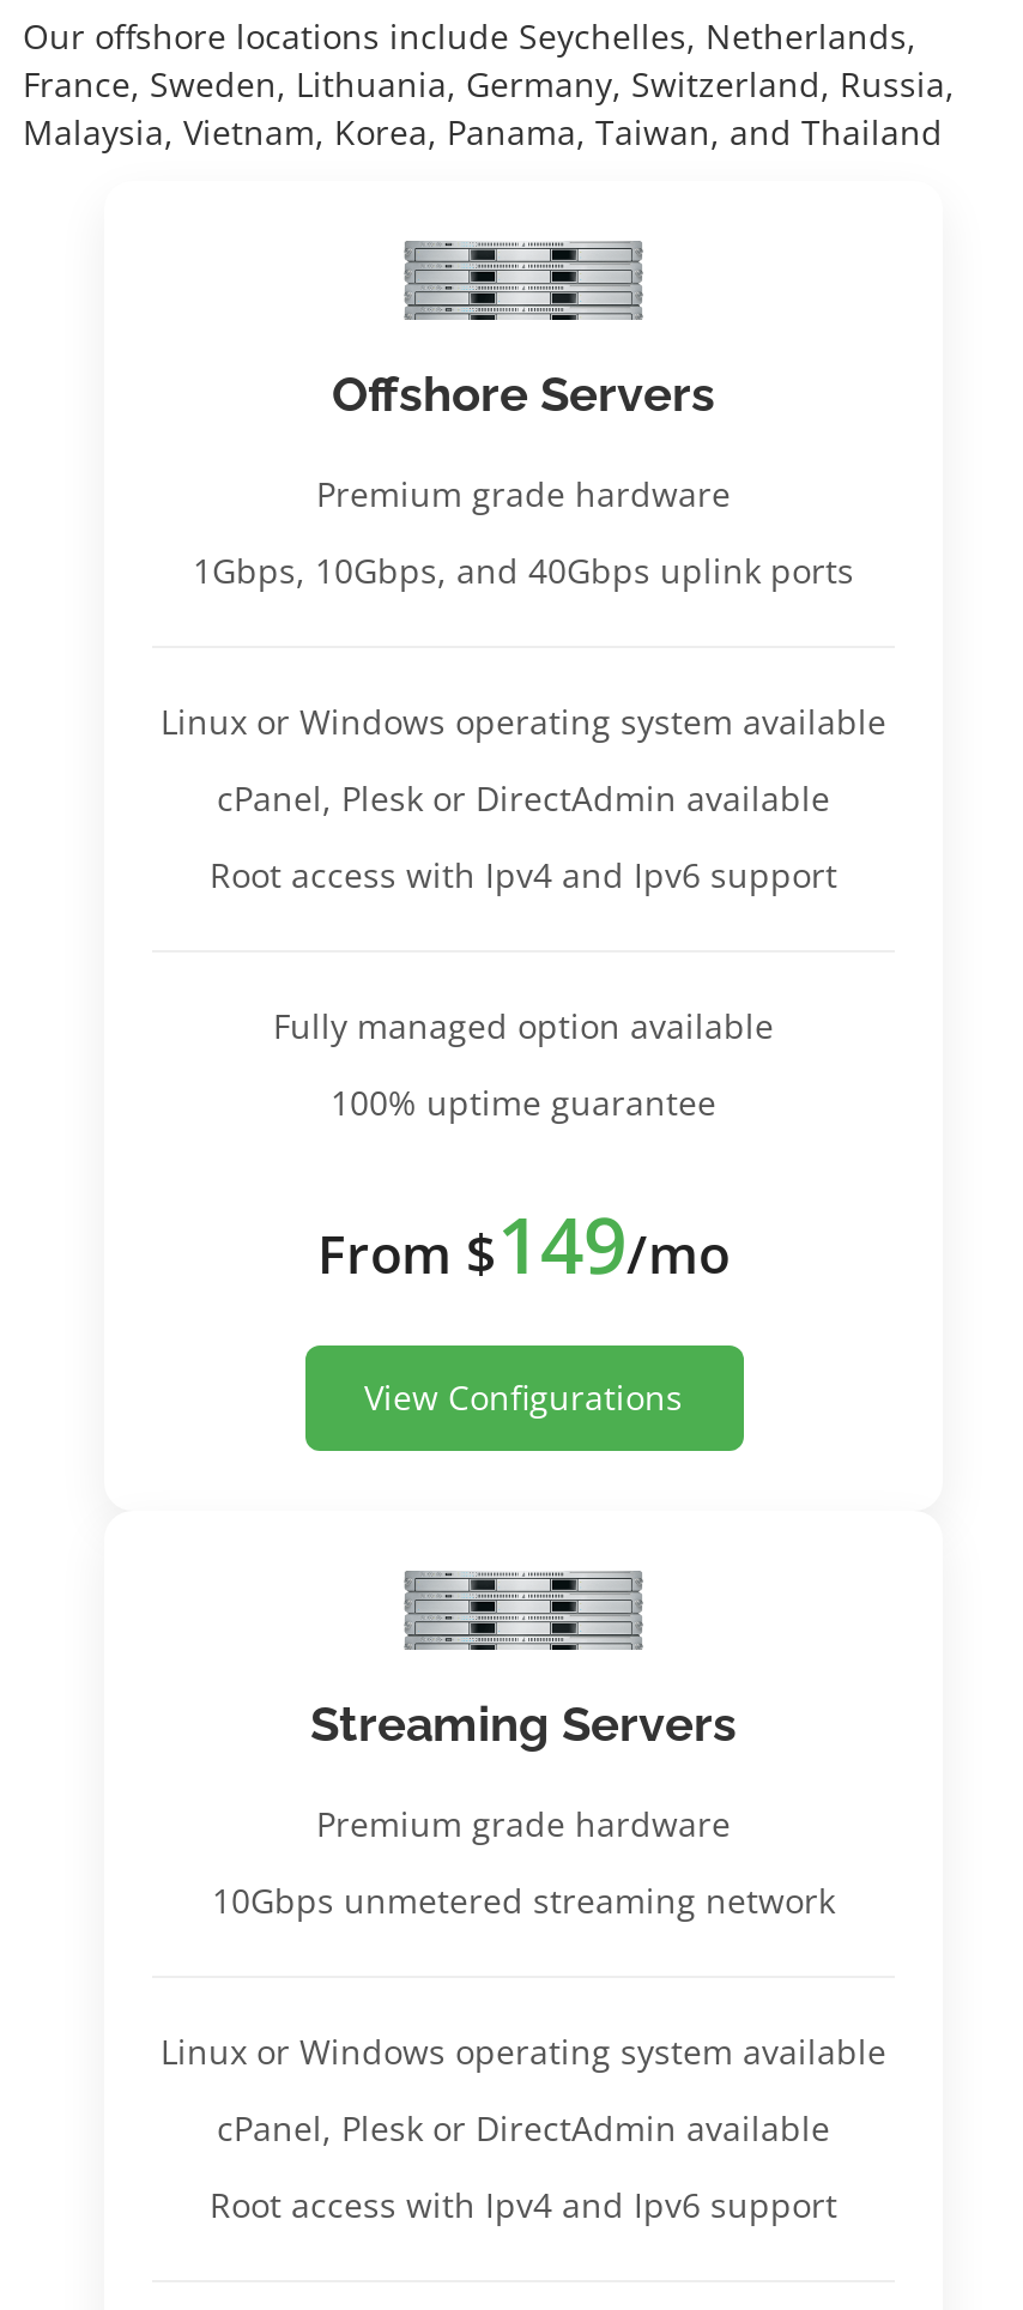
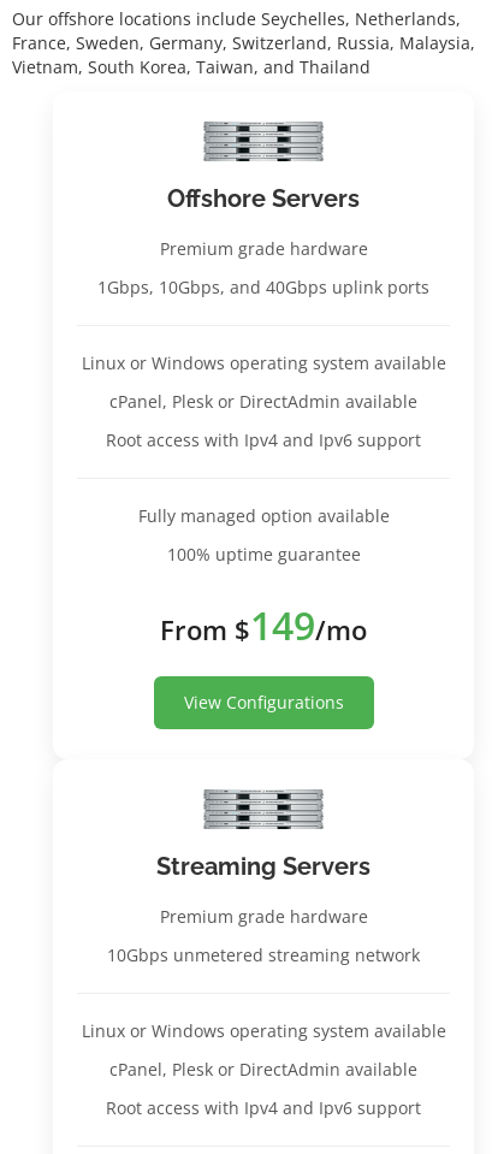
- France, Sweden, Lithuania, Germany, Switzerland, Russia,
- Malaysia, Vietnam, Korea, Panama, Taiwan, and Thailand
+ France, Sweden, Germany, Switzerland, Russia, Malaysia,
+ Vietnam, South Korea, Taiwan, and Thailand
